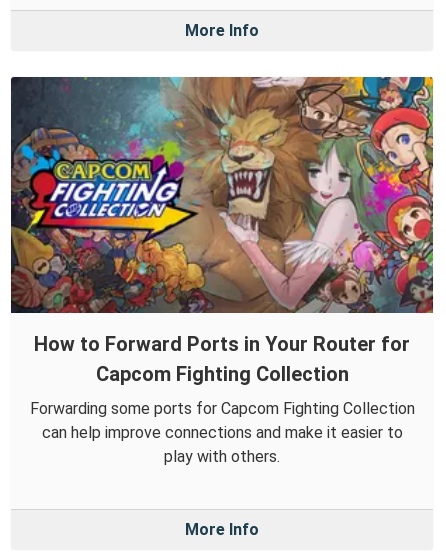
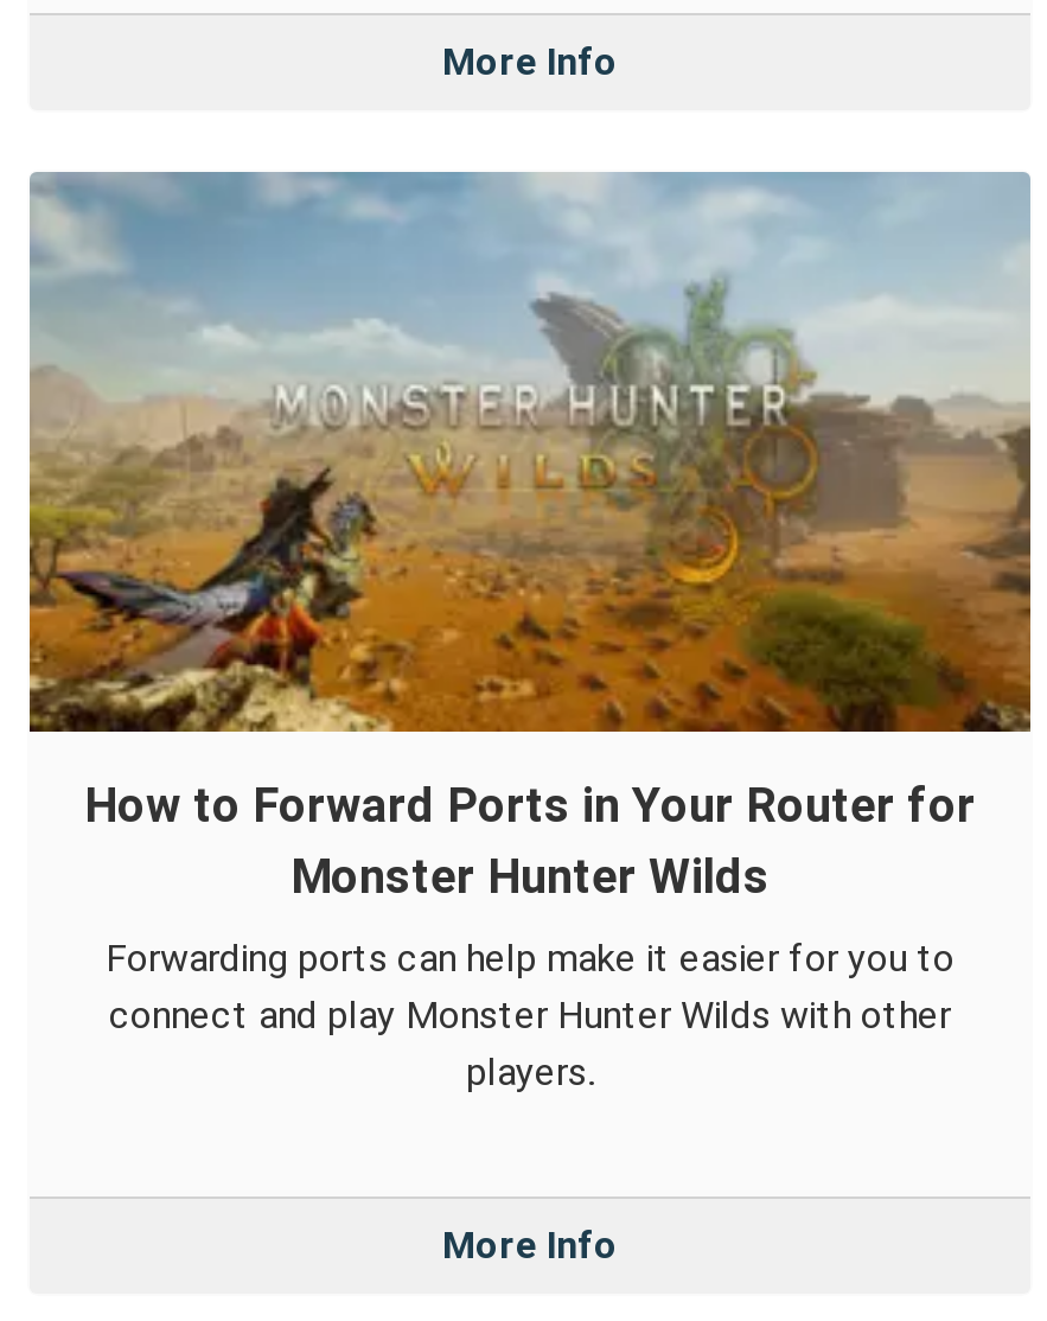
- [image]
+ [image]

- Capcom Fighting Collection
+ Monster Hunter Wilds

- Forwarding some ports for Capcom Fighting Collection
- can help improve connections and make it easier to
- play with others.
+ Forwarding ports can help make it easier for you to
+ connect and play Monster Hunter Wilds with other
+ players.
